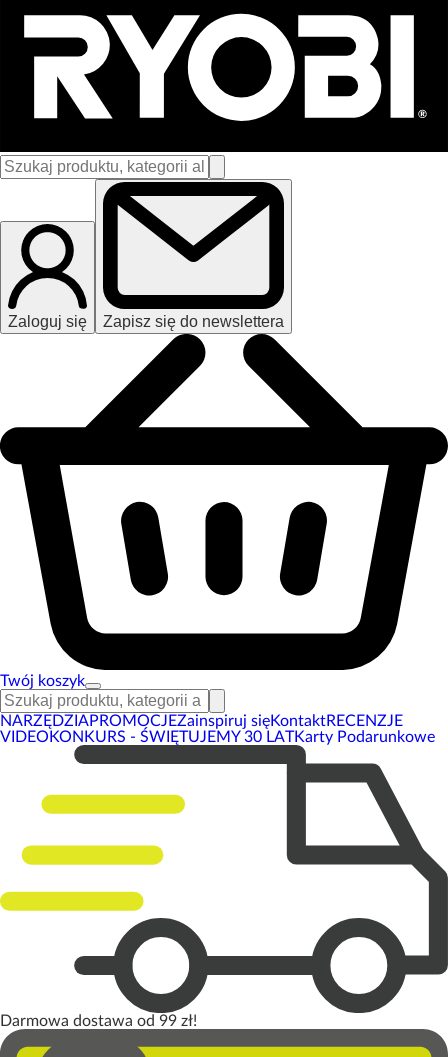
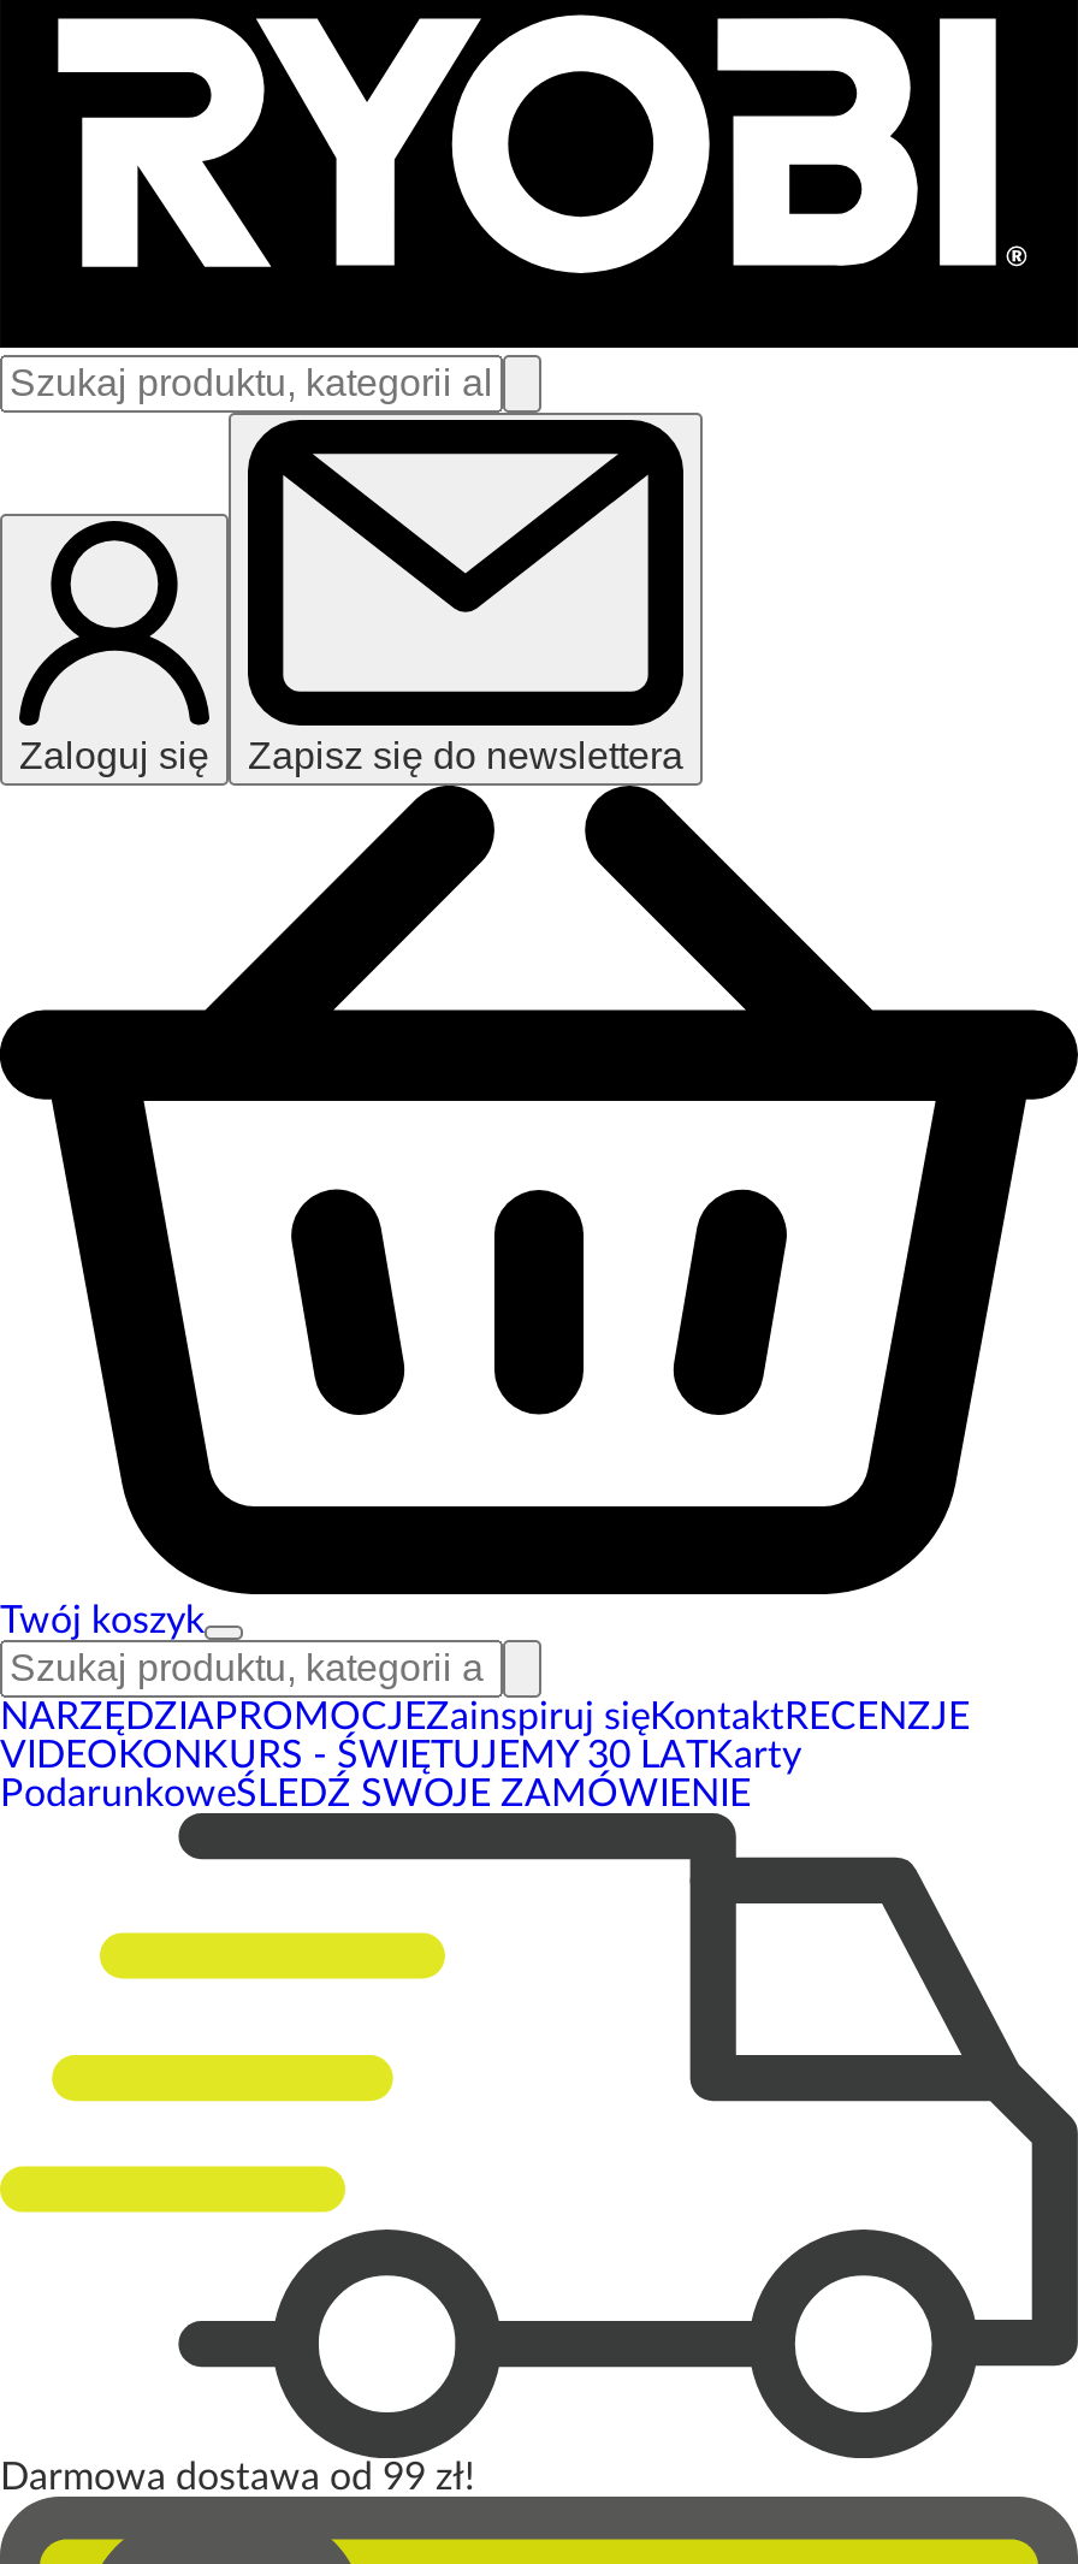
- VIDEOKONKURS - ŚWIĘTUJEMY 30 LATKarty Podarunkowe
+ VIDEOKONKURS - ŚWIĘTUJEMY 30 LATKarty
+ PodarunkoweŚLEDŹ SWOJE ZAMÓWIENIE
